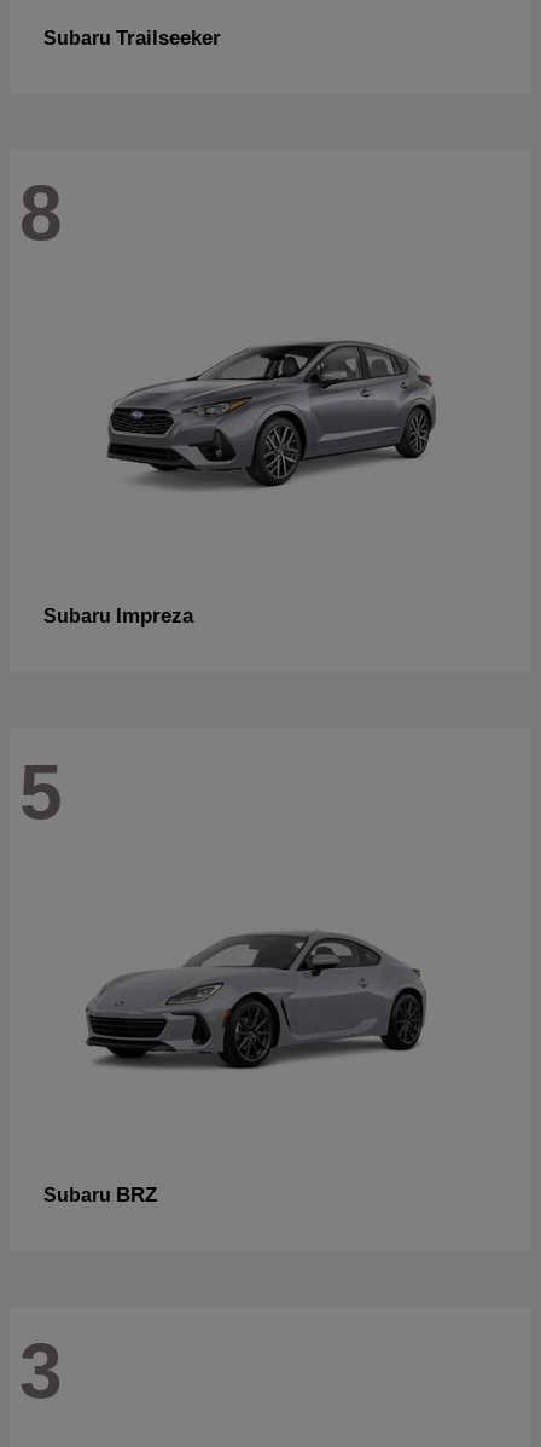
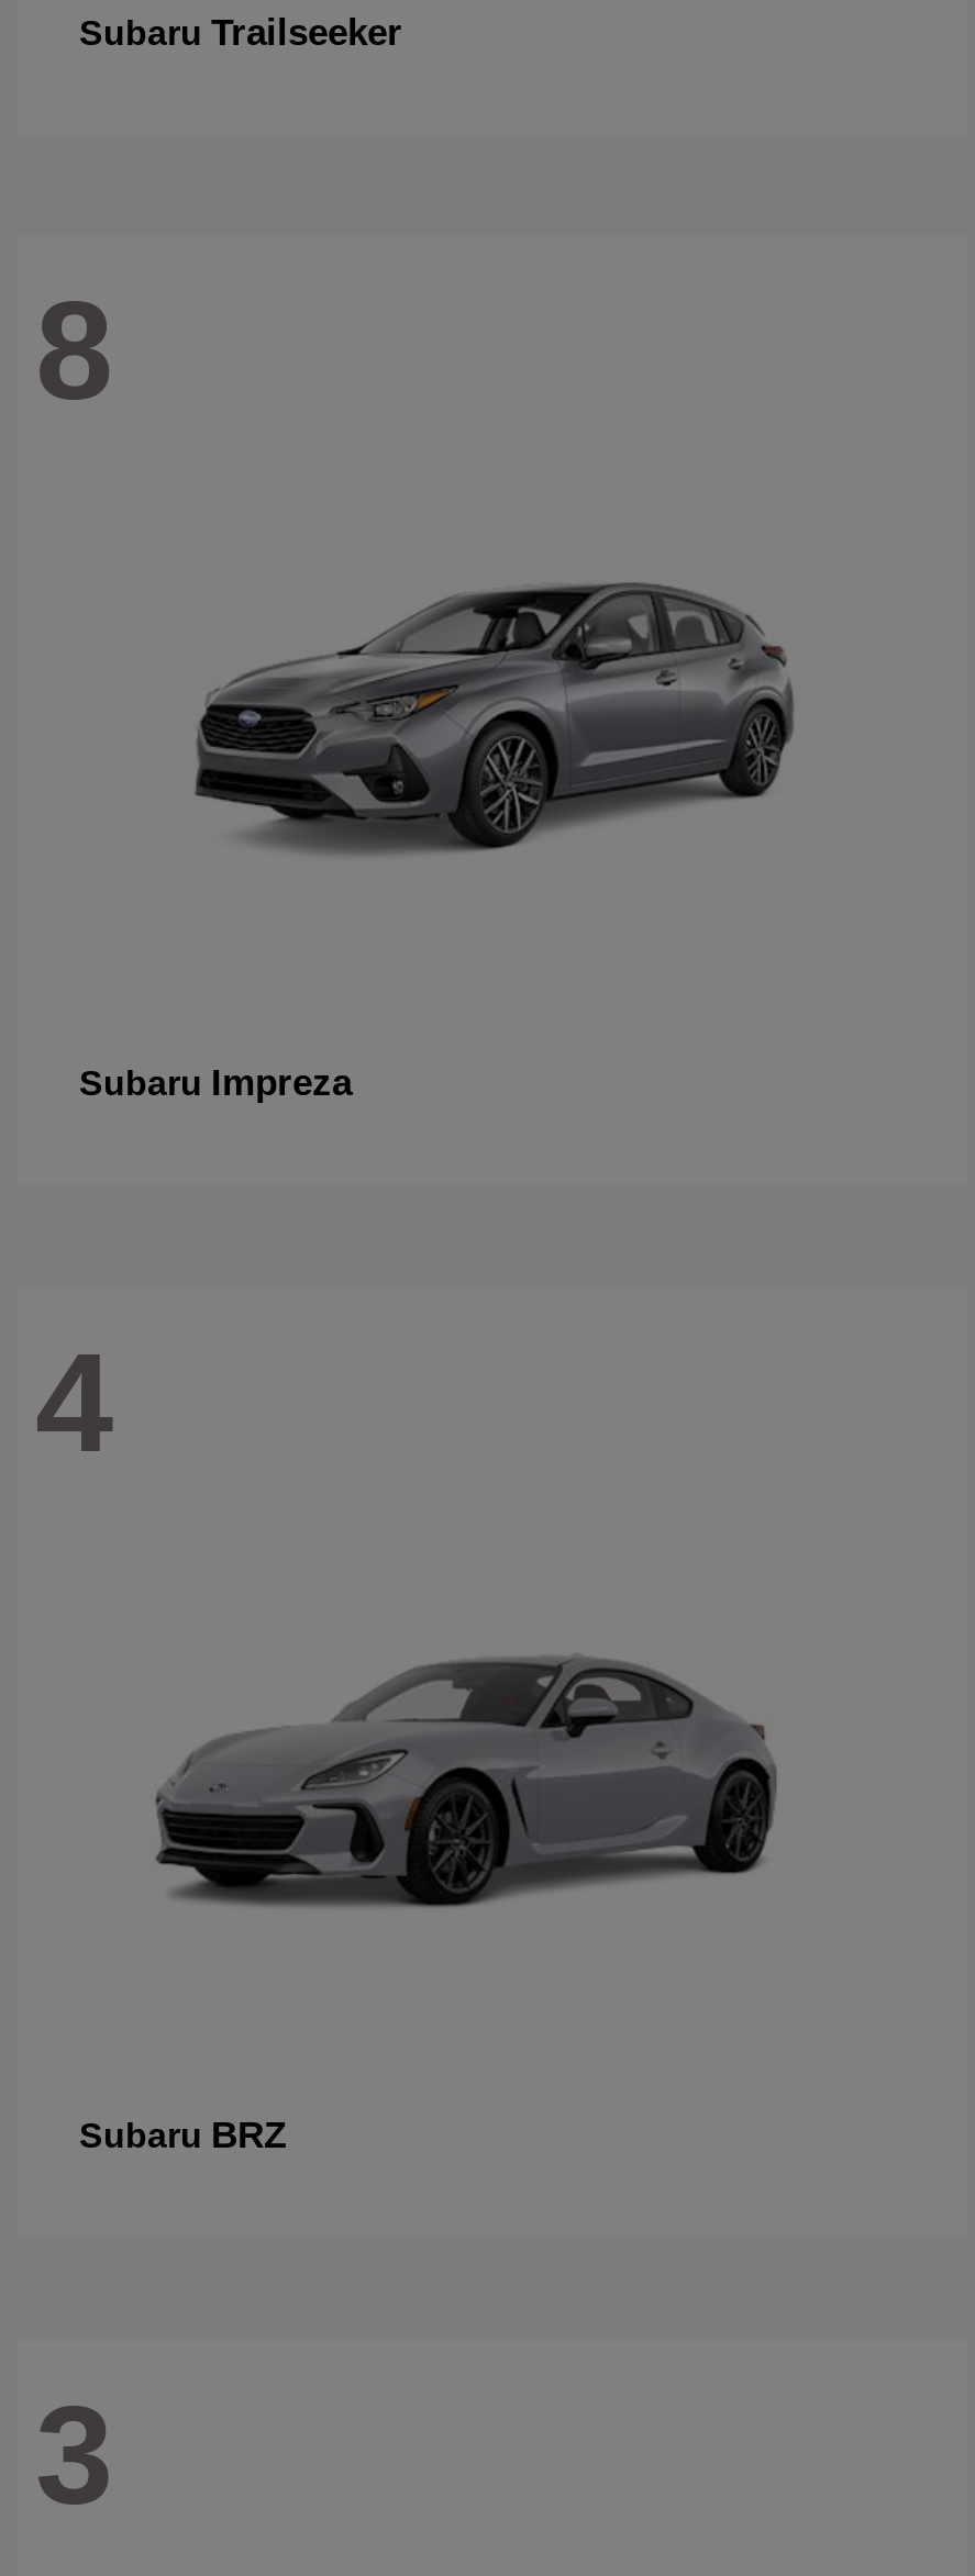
- 5
+ 4
